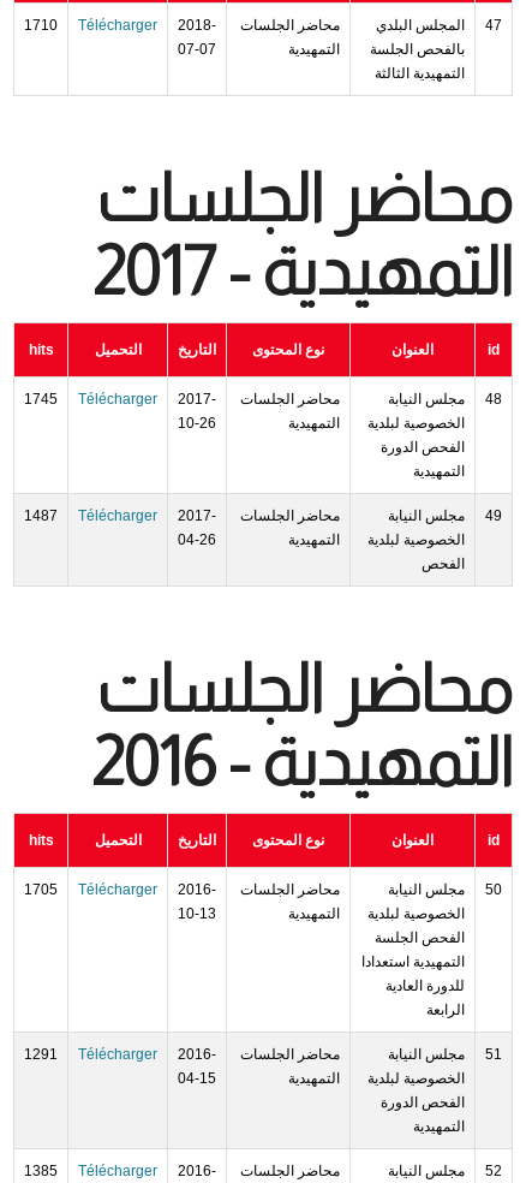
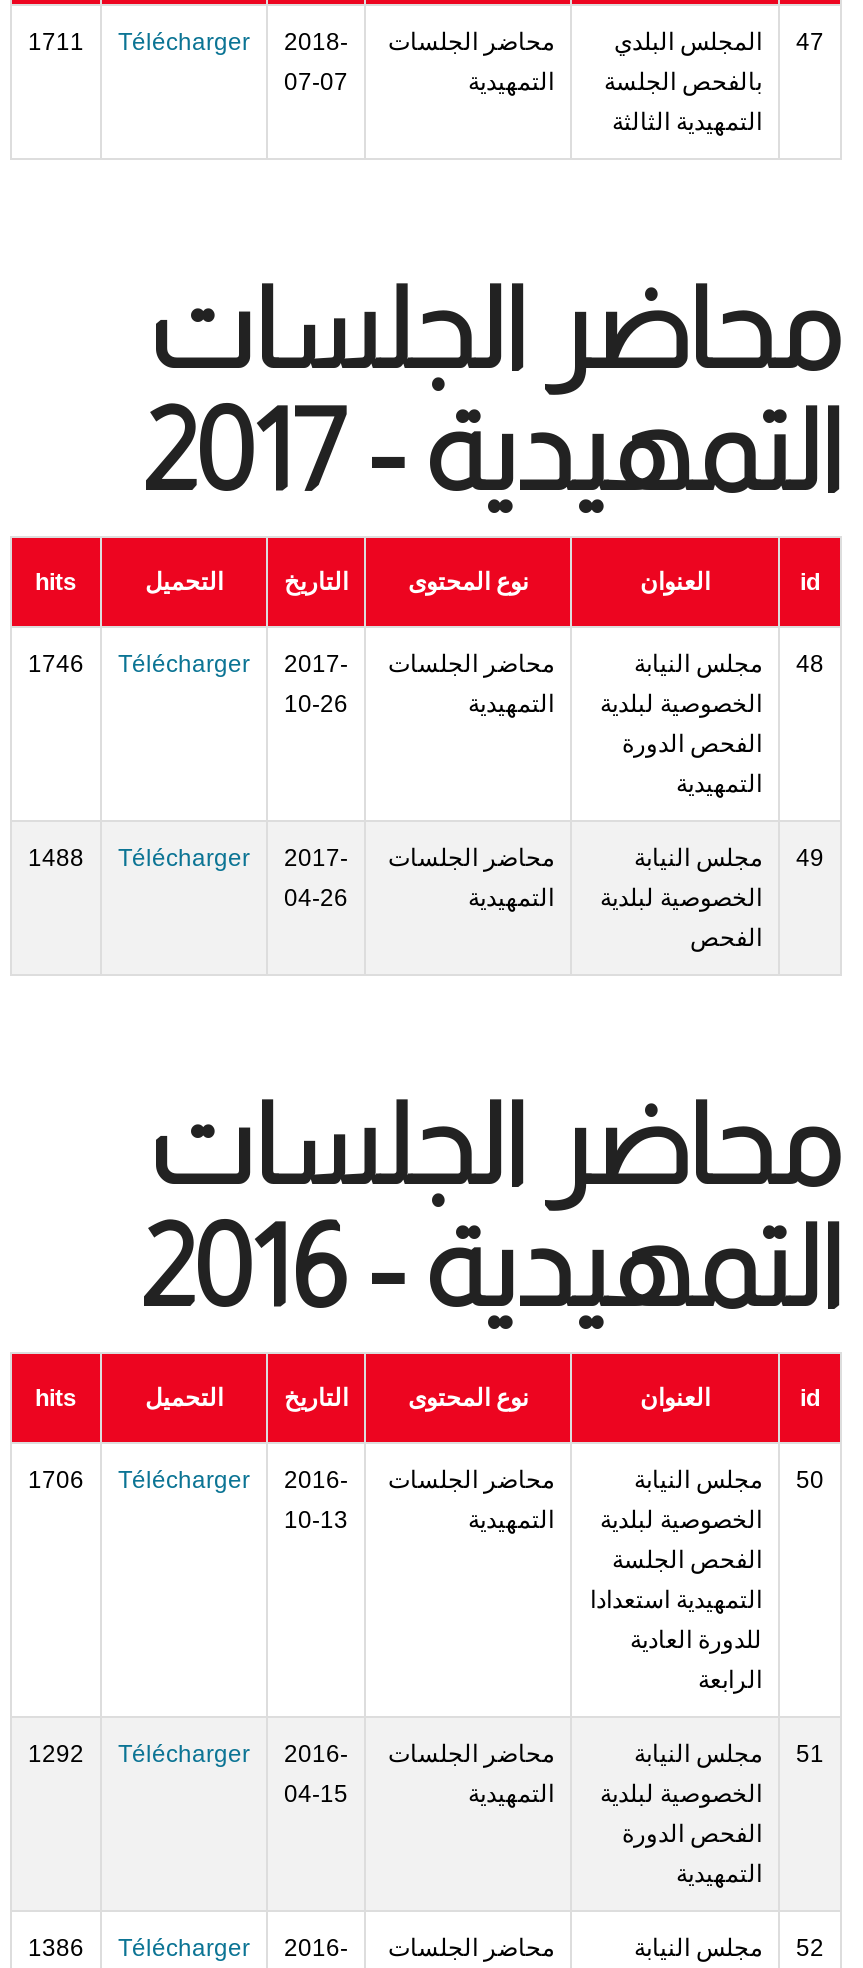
- محاضر الجلسات 2018- Télécharger 1710
+ محاضر الجلسات 2018- Télécharger 1711

- محاضر الجلسات 2017- Télécharger 1745
+ محاضر الجلسات 2017- Télécharger 1746

- محاضر الجلسات 2017- Télécharger 1487
+ محاضر الجلسات 2017- Télécharger 1488

- محاضر الجلسات 2016- Télécharger 1705
+ محاضر الجلسات 2016- Télécharger 1706

- محاضر الجلسات 2016- Télécharger 1291
+ محاضر الجلسات 2016- Télécharger 1292

- محاضر الجلسات 2016- Télécharger 1385
+ محاضر الجلسات 2016- Télécharger 1386
